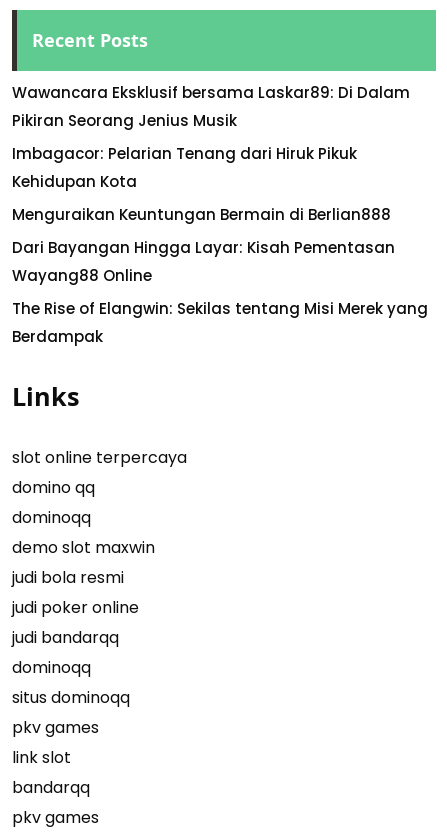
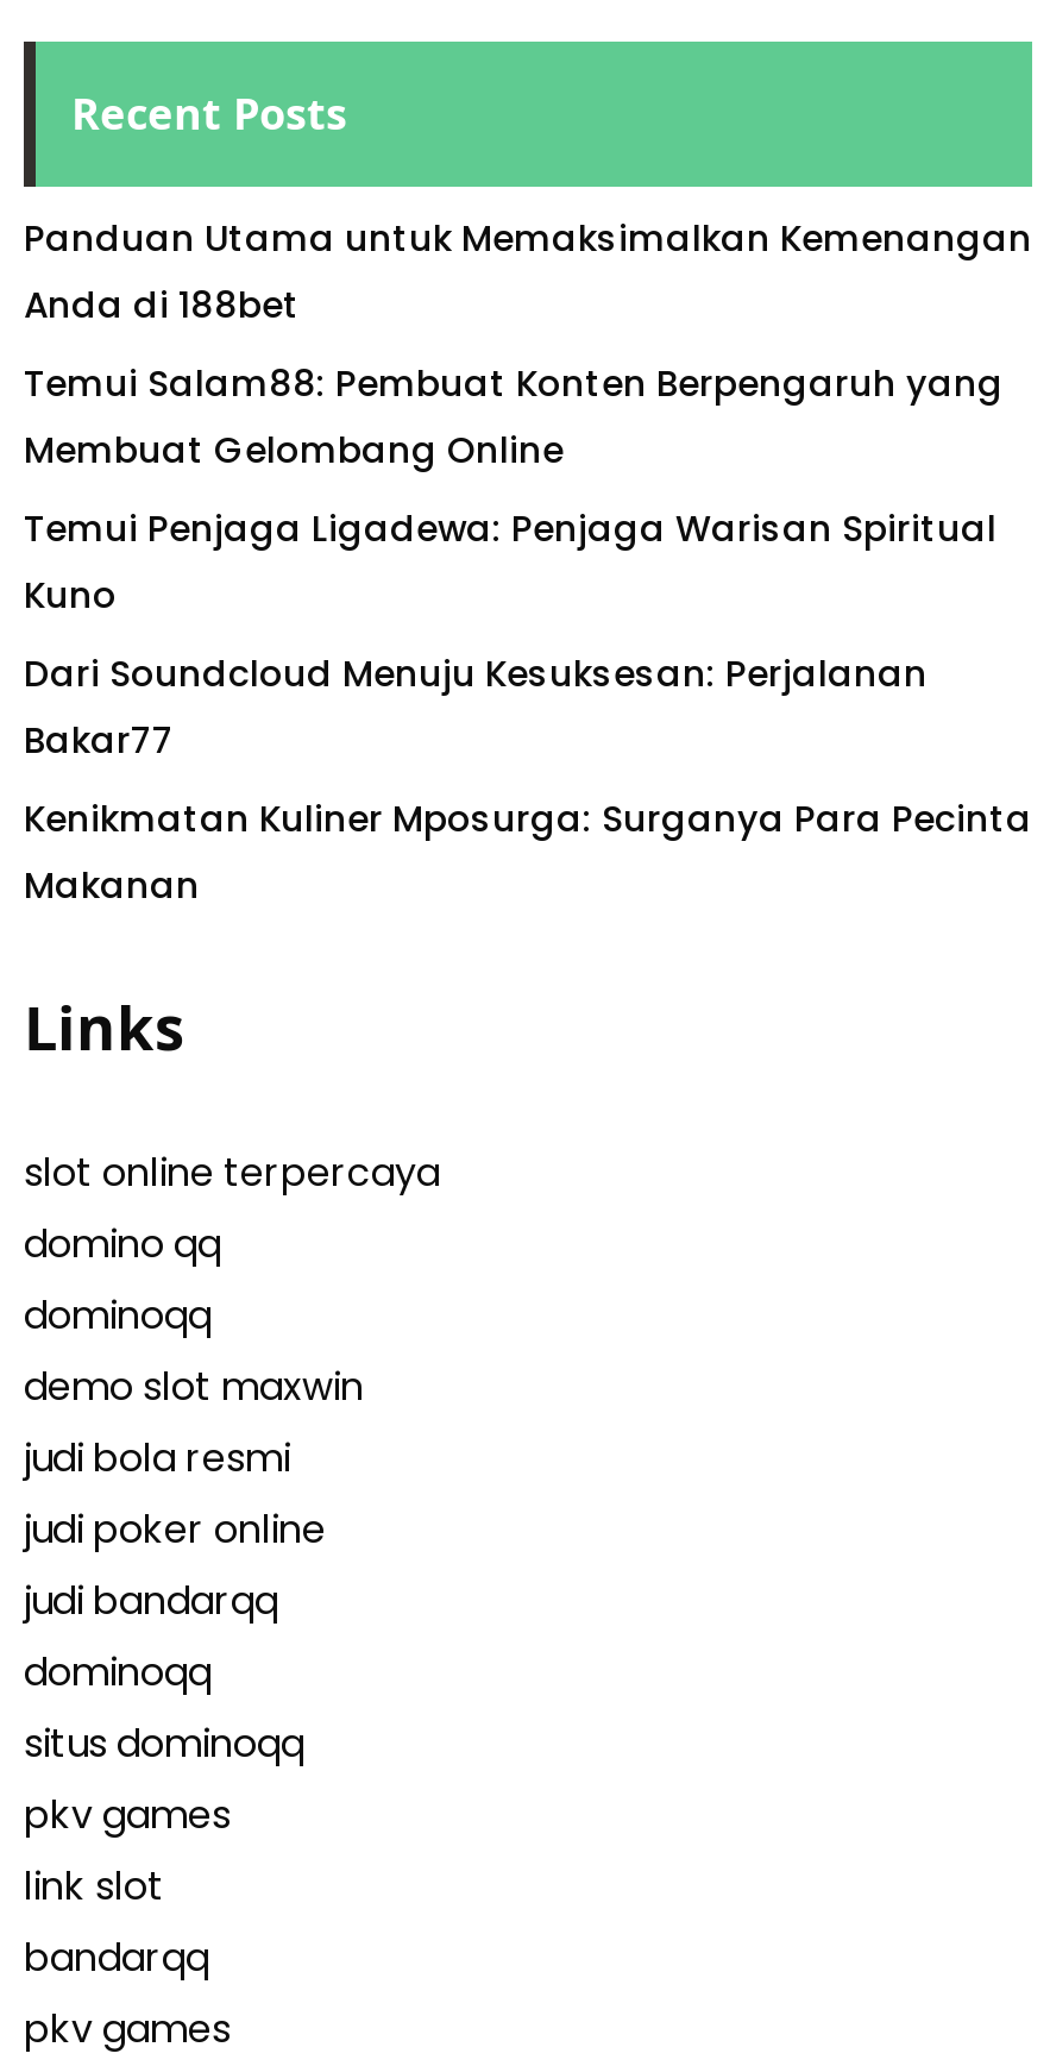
- Wawancara Eksklusif bersama Laskar89: Di Dalam
- Pikiran Seorang Jenius Musik
+ Panduan Utama untuk Memaksimalkan Kemenangan
+ Anda di 188bet

- Imbagacor: Pelarian Tenang dari Hiruk Pikuk
- Kehidupan Kota
+ Temui Salam88: Pembuat Konten Berpengaruh yang
+ Membuat Gelombang Online

- Menguraikan Keuntungan Bermain di Berlian888
+ Temui Penjaga Ligadewa: Penjaga Warisan Spiritual
+ Kuno

- Dari Bayangan Hingga Layar: Kisah Pementasan
- Wayang88 Online
+ Dari Soundcloud Menuju Kesuksesan: Perjalanan
+ Bakar77

- The Rise of Elangwin: Sekilas tentang Misi Merek yang
- Berdampak
+ Kenikmatan Kuliner Mposurga: Surganya Para Pecinta
+ Makanan
